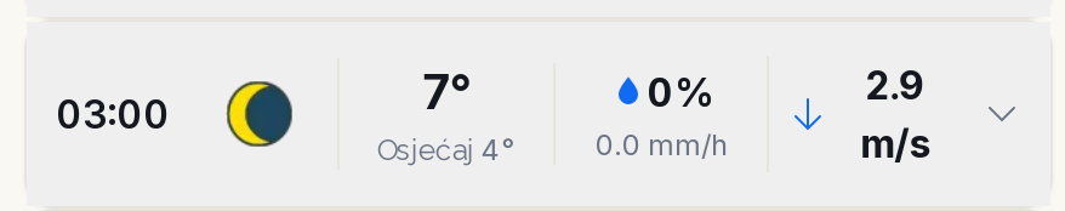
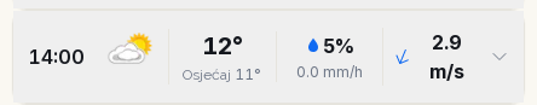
- [image]
- 03:00
+ [image]
+ 14:00

- 7°
+ 12°

- 0%
+ 5%

- Osjećaj 4°
+ Osjećaj 11°
